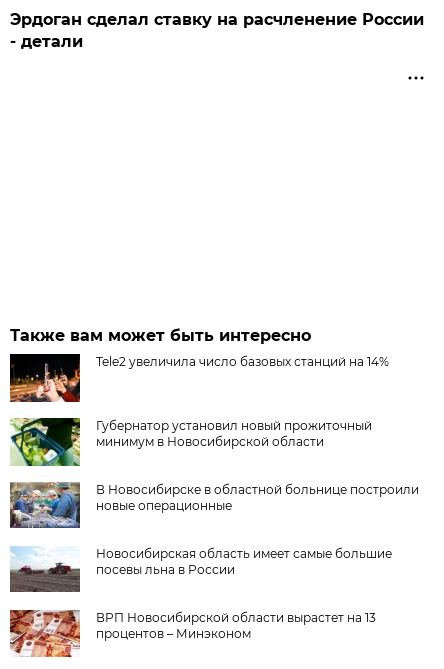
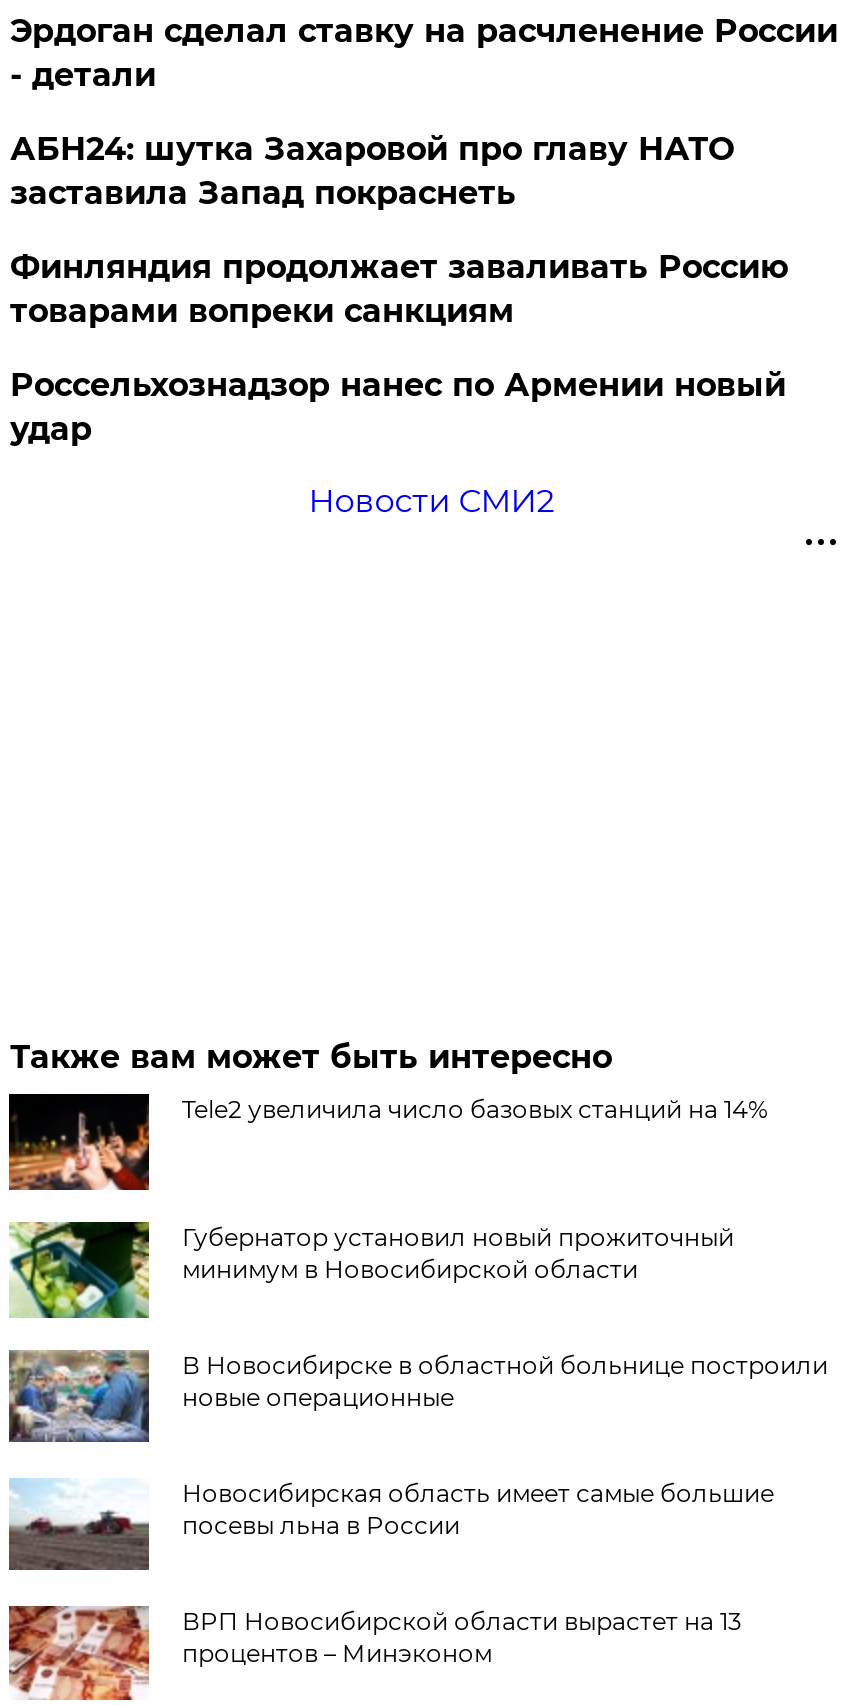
+ АБН24: шутка Захаровой про главу НАТО
+ заставила Запад покраснеть
+ Финляндия продолжает заваливать Россию
+ товарами вопреки санкциям
+ Россельхознадзор нанес по Армении новый
+ удар
+ Новости СМИ2
